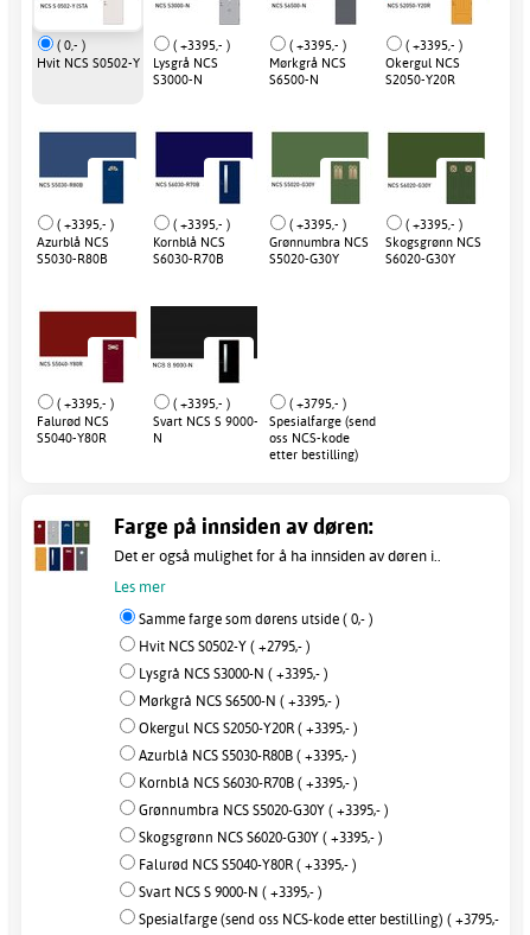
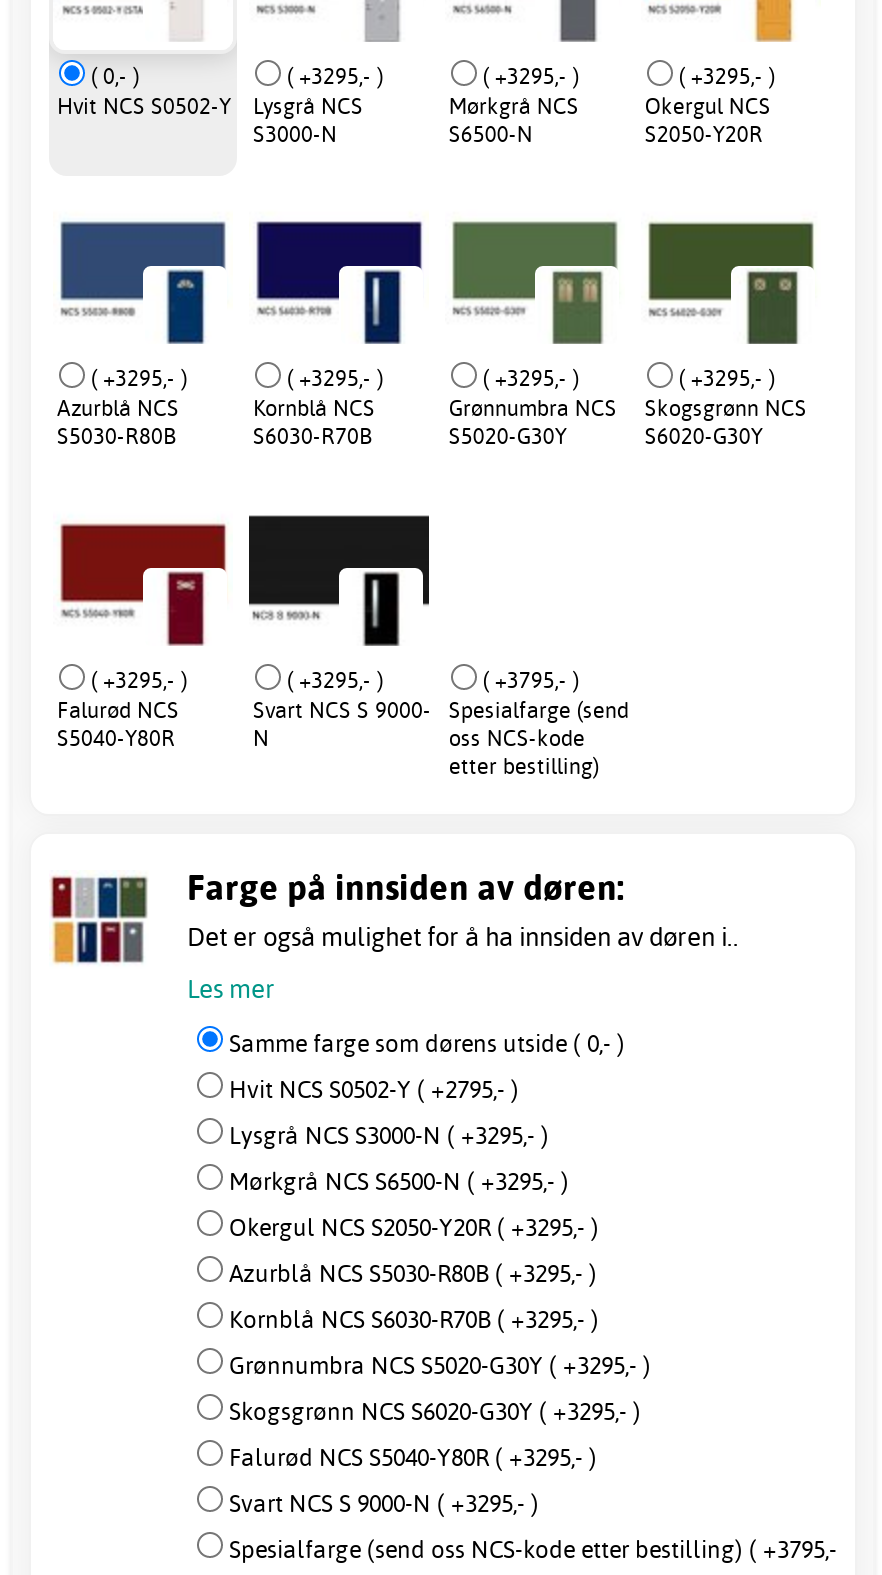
- ( +3395,- )
+ ( +3295,- )

- ( +3395,- )
+ ( +3295,- )

- ( +3395,- )
+ ( +3295,- )

- ( +3395,- )
+ ( +3295,- )

- ( +3395,- )
+ ( +3295,- )

- ( +3395,- )
+ ( +3295,- )

- ( +3395,- )
+ ( +3295,- )

- ( +3395,- )
+ ( +3295,- )

- ( +3395,- )
+ ( +3295,- )

- Lysgrå NCS S3000-N ( +3395,- )
+ Lysgrå NCS S3000-N ( +3295,- )

- Mørkgrå NCS S6500-N ( +3395,- )
+ Mørkgrå NCS S6500-N ( +3295,- )

- Okergul NCS S2050-Y20R ( +3395,- )
+ Okergul NCS S2050-Y20R ( +3295,- )

- Azurblå NCS S5030-R80B ( +3395,- )
+ Azurblå NCS S5030-R80B ( +3295,- )

- Kornblå NCS S6030-R70B ( +3395,- )
+ Kornblå NCS S6030-R70B ( +3295,- )

- Grønnumbra NCS S5020-G30Y ( +3395,- )
+ Grønnumbra NCS S5020-G30Y ( +3295,- )

- Skogsgrønn NCS S6020-G30Y ( +3395,- )
+ Skogsgrønn NCS S6020-G30Y ( +3295,- )

- Falurød NCS S5040-Y80R ( +3395,- )
+ Falurød NCS S5040-Y80R ( +3295,- )

- Svart NCS S 9000-N ( +3395,- )
+ Svart NCS S 9000-N ( +3295,- )
